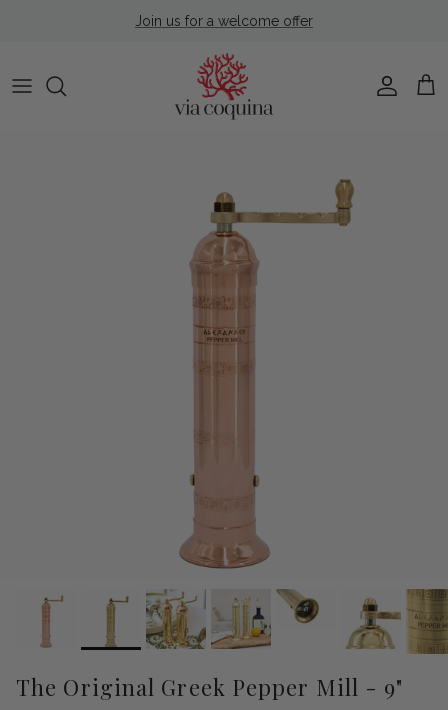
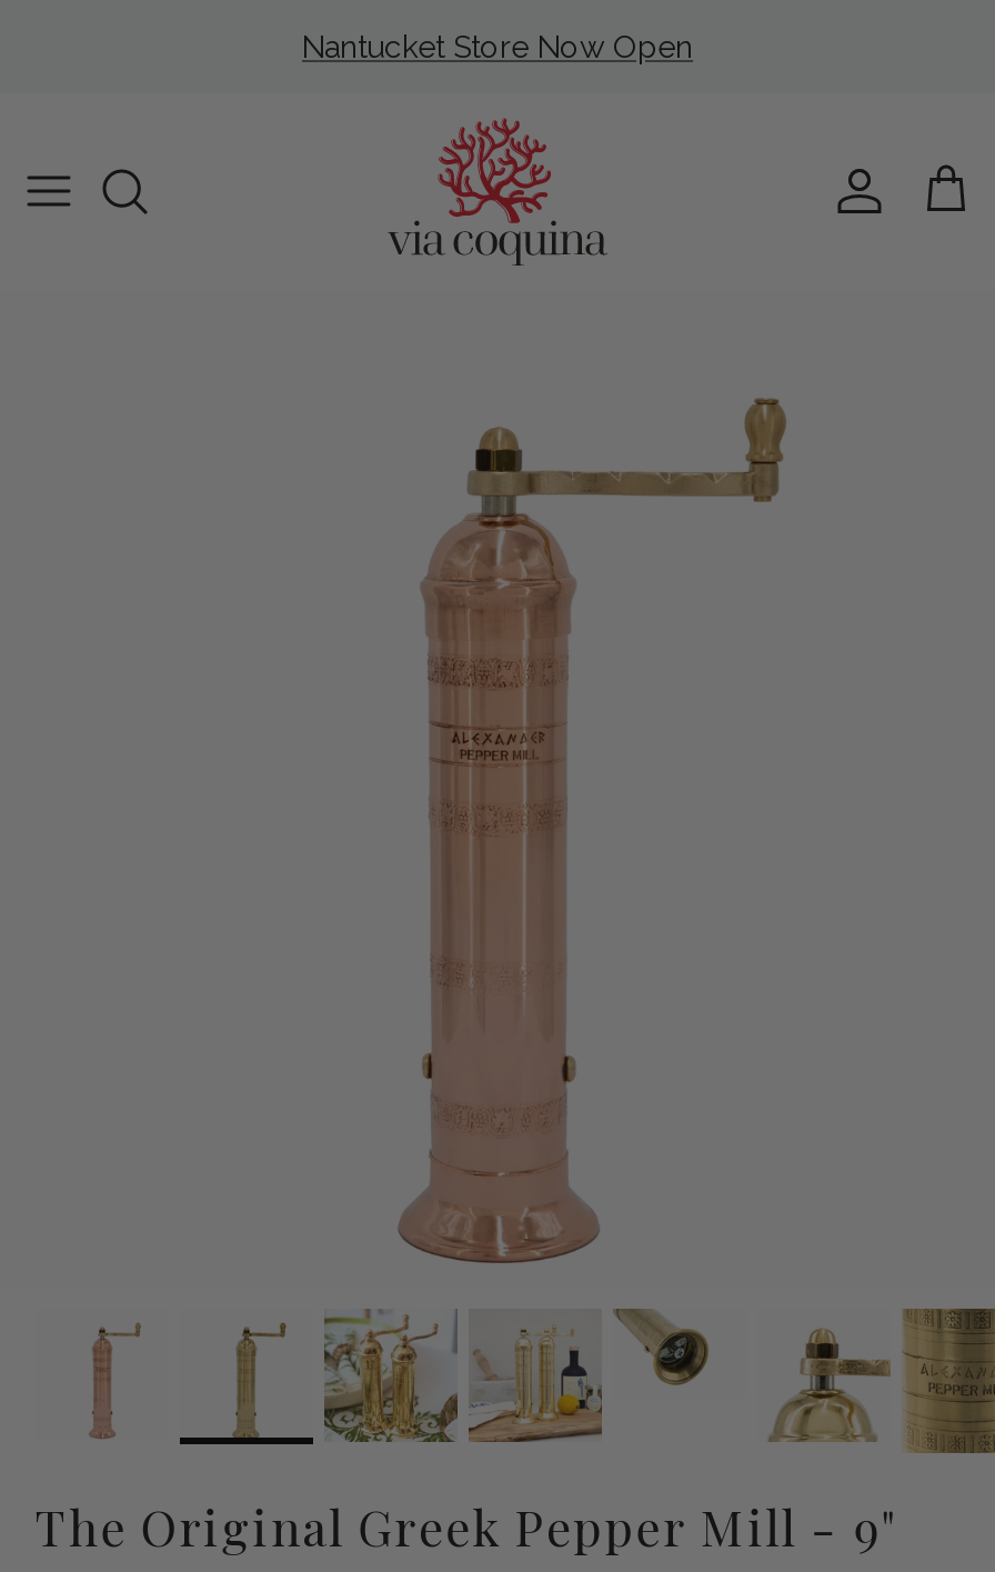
- Join us for a welcome offer
+ Nantucket Store Now Open
